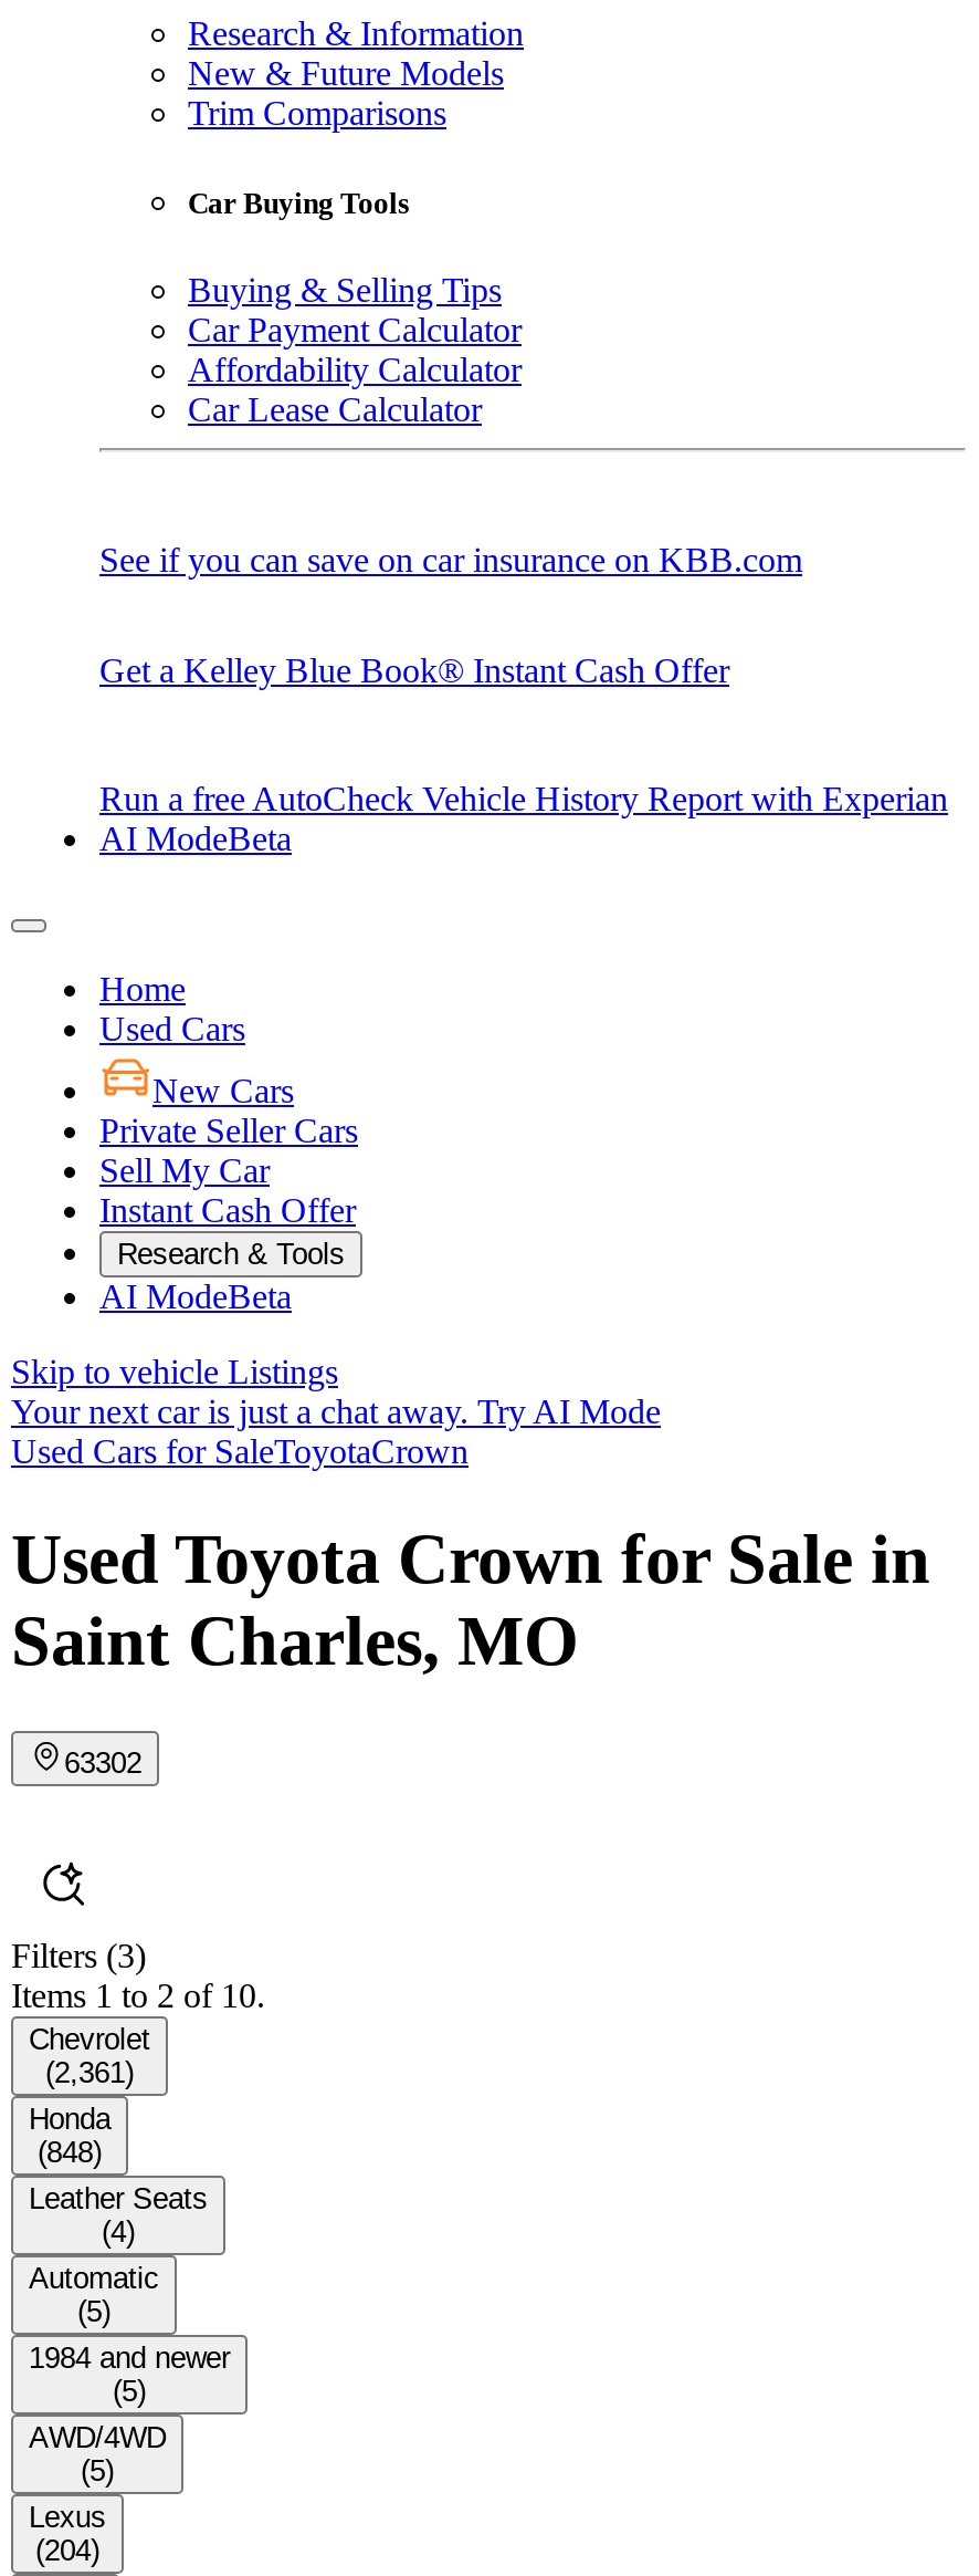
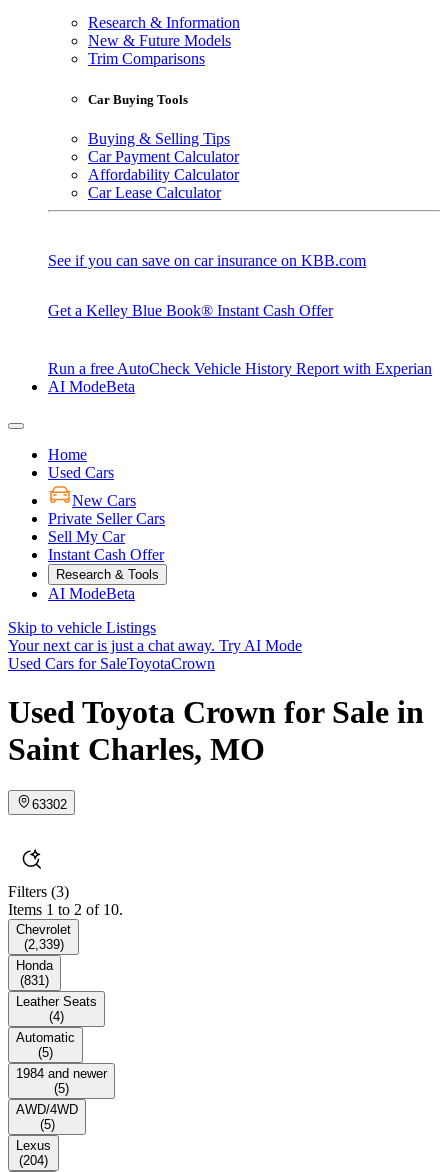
- (2,361)
+ (2,339)

- (848)
+ (831)
